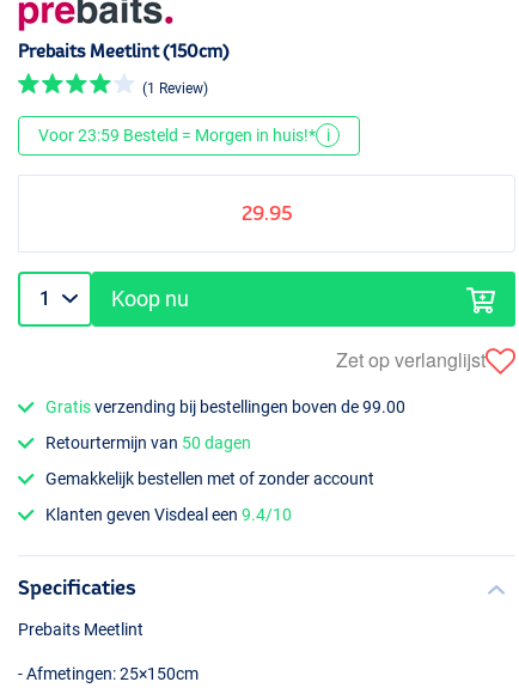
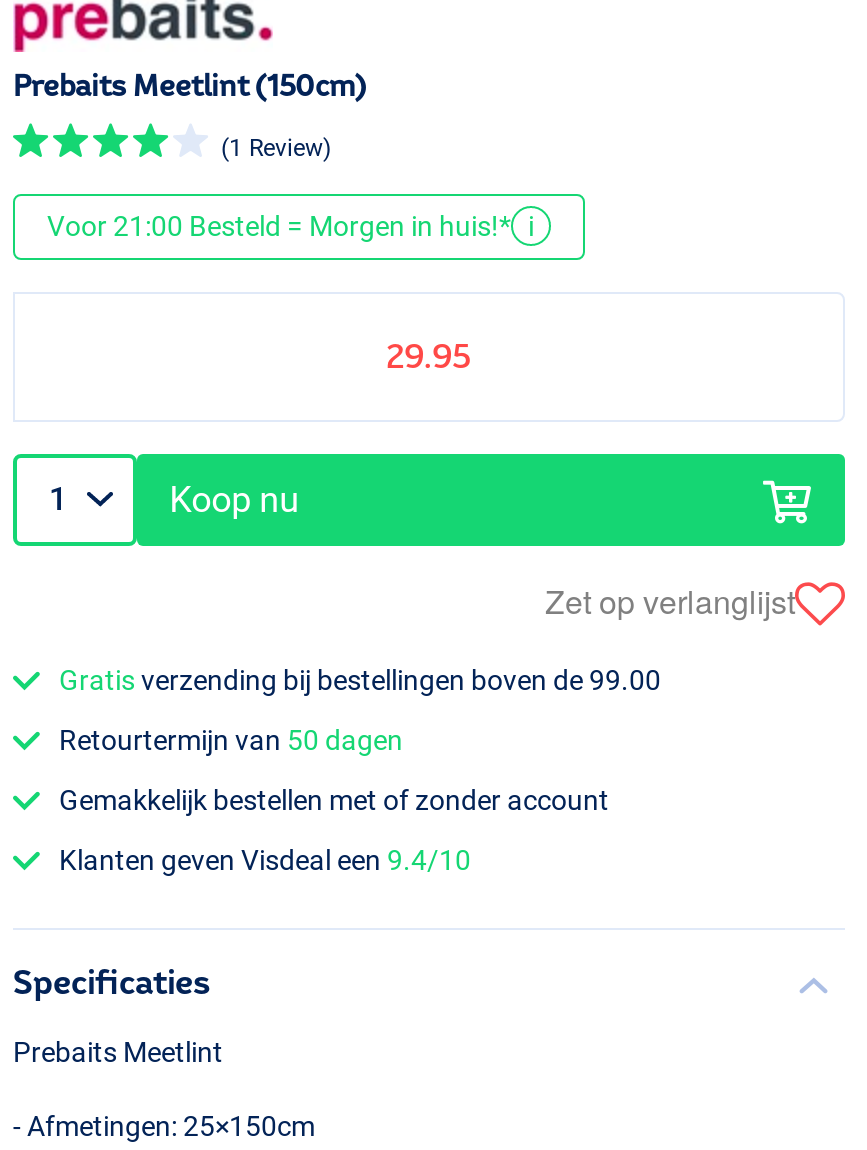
- Voor 23:59 Besteld = Morgen in huis!* i
+ Voor 21:00 Besteld = Morgen in huis!* i
